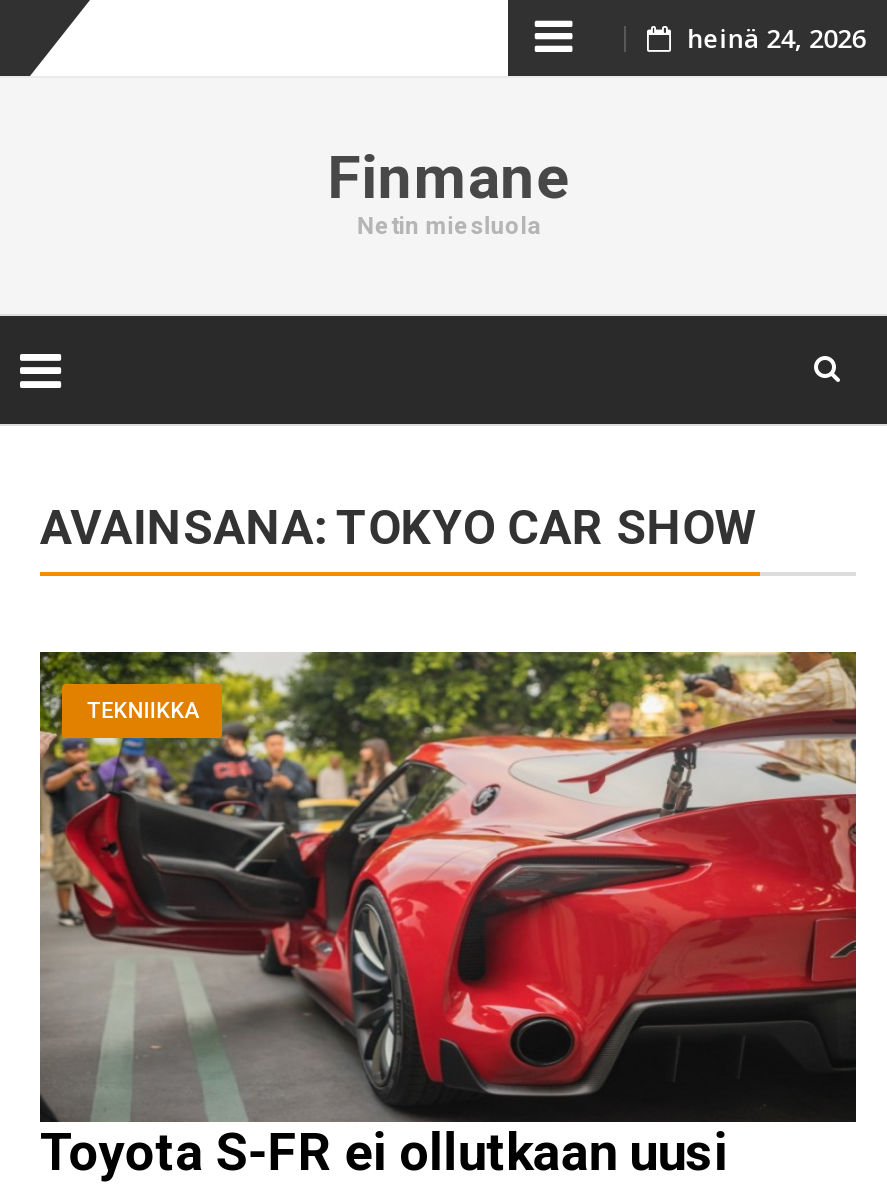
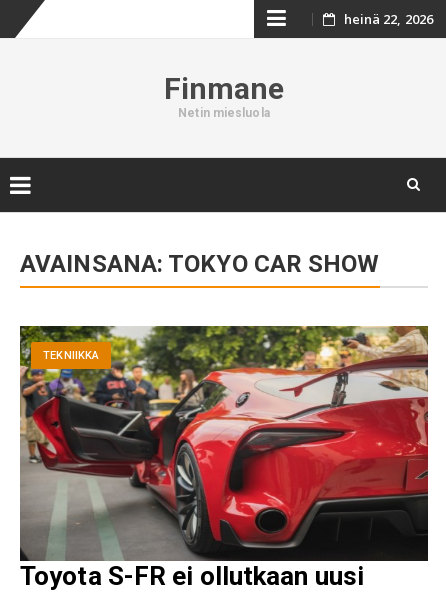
- heinä 24, 2026
+ heinä 22, 2026
